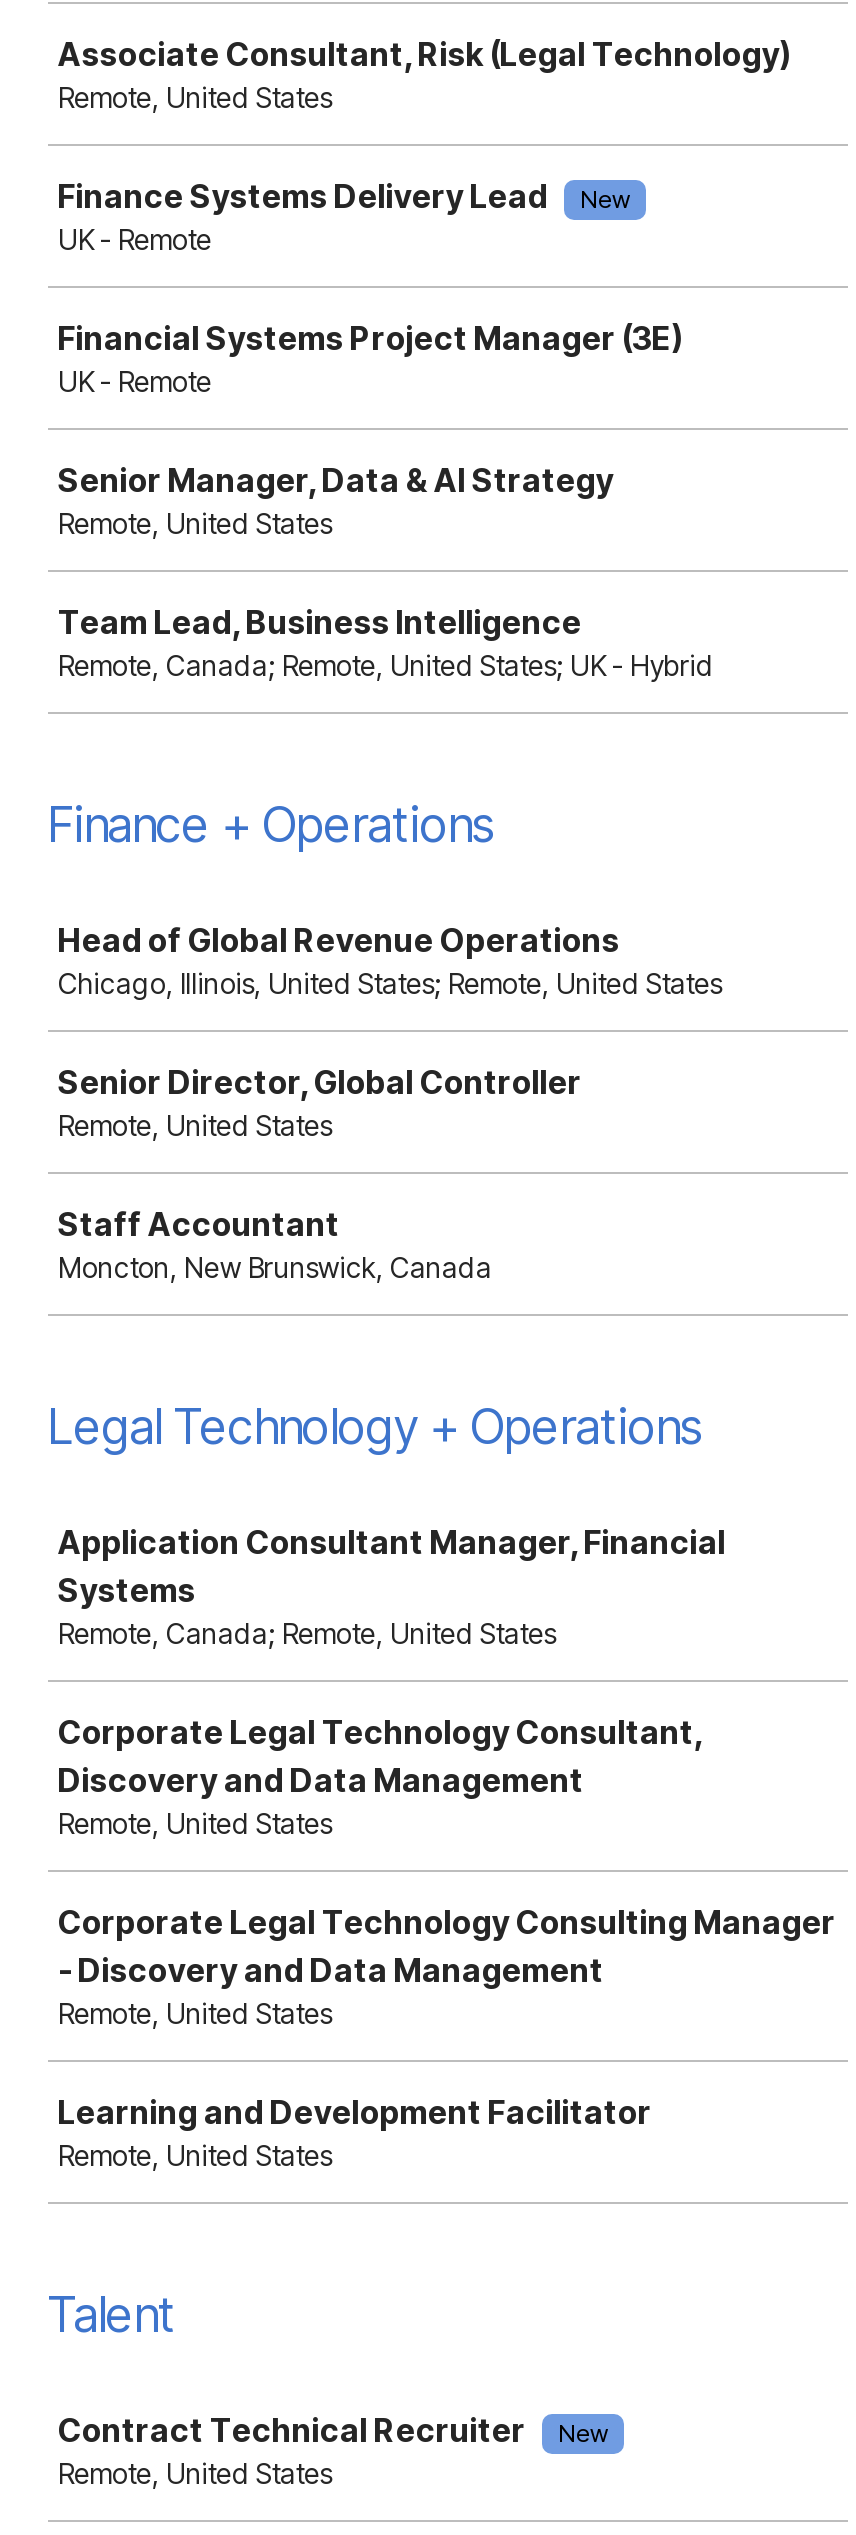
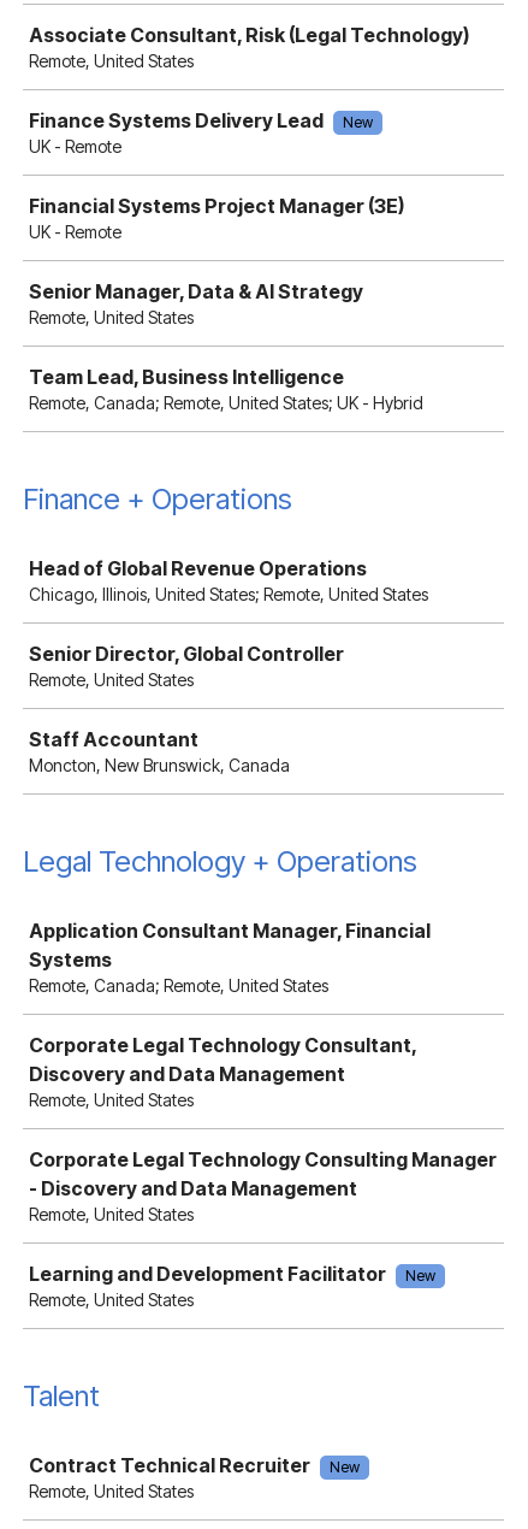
+ New
